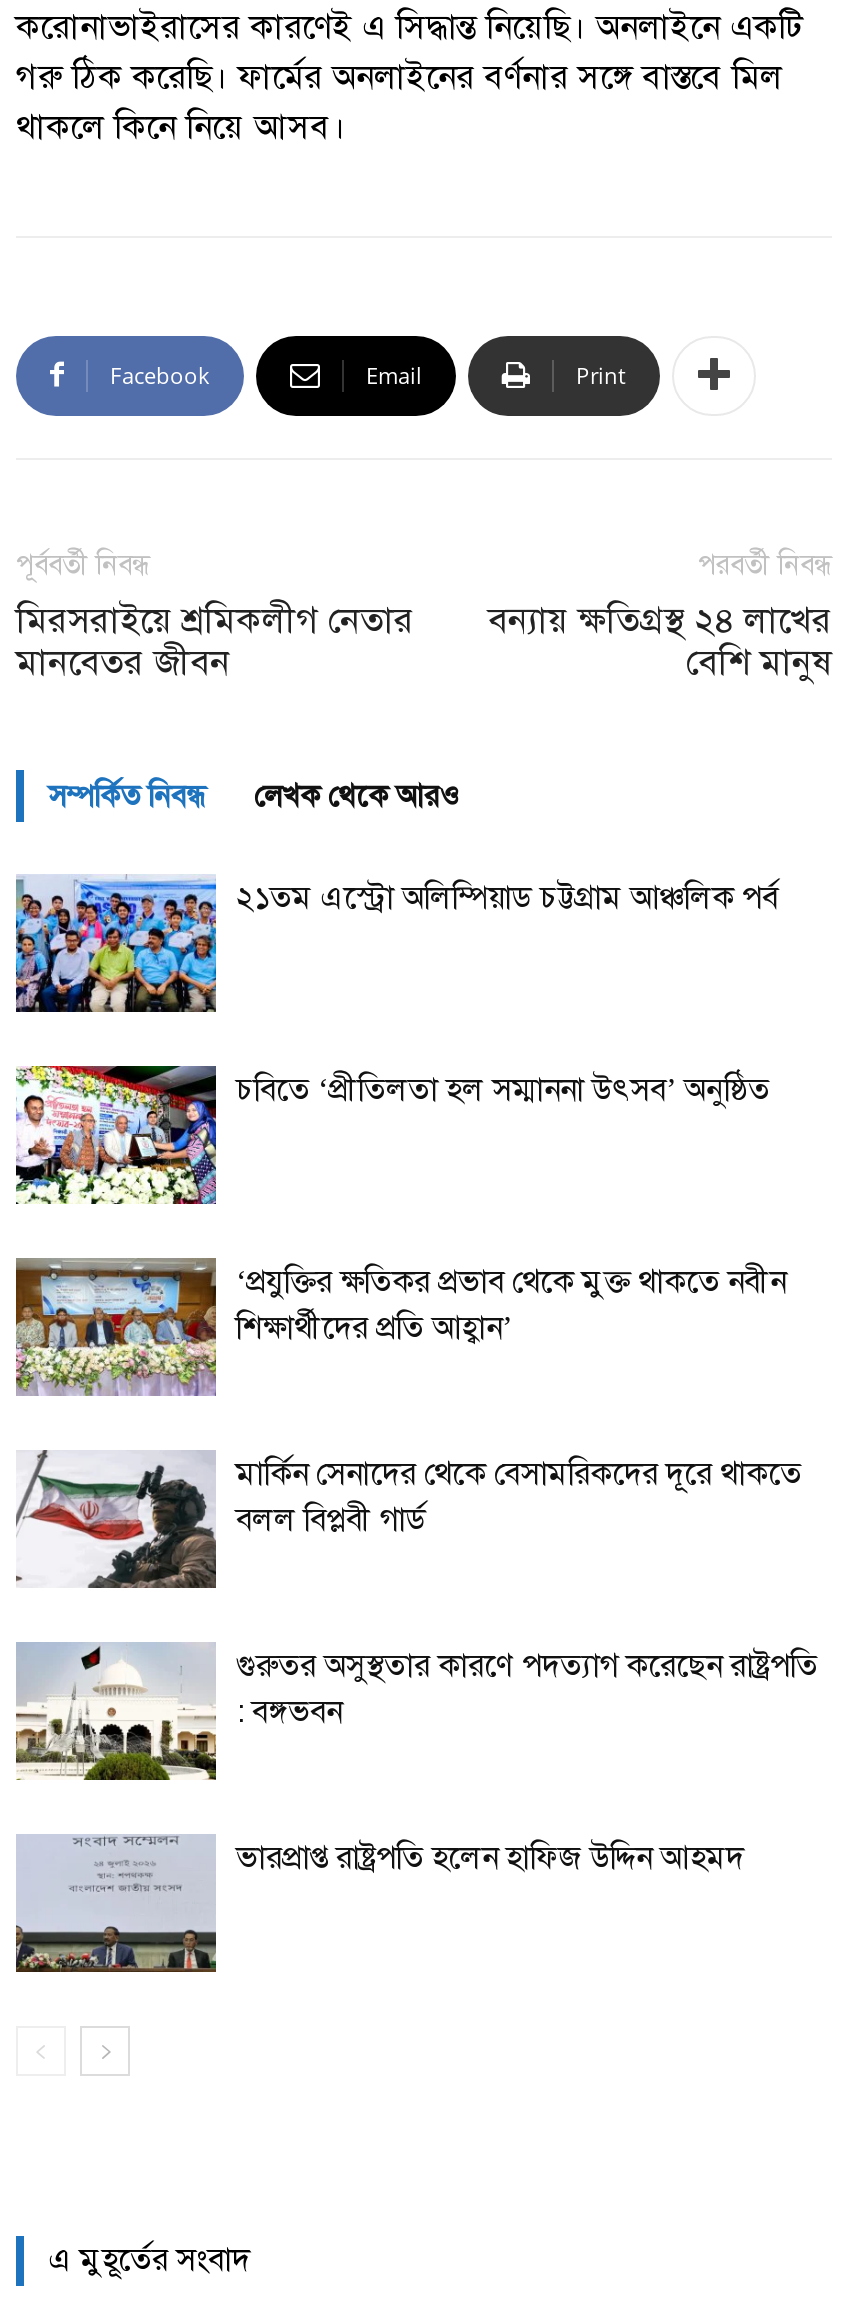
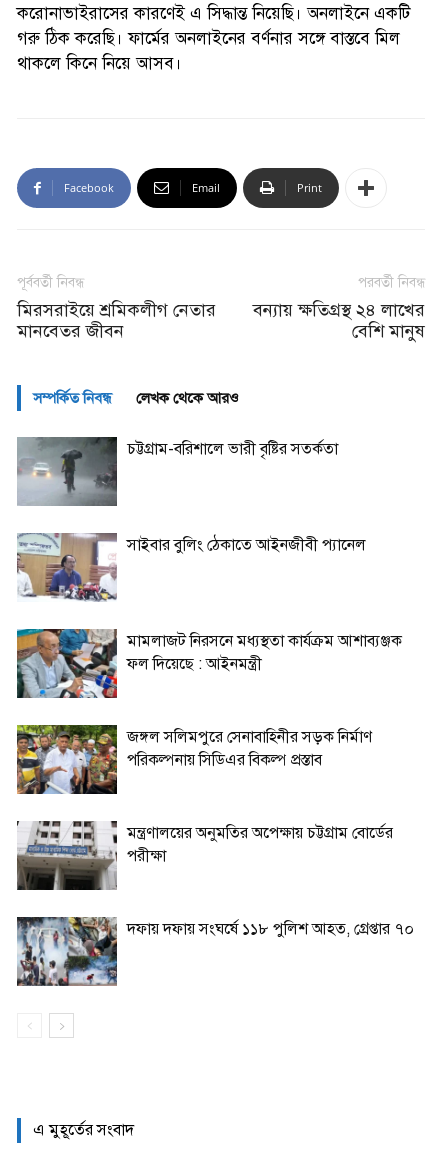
- [image]
- ২১তম এস্ট্রো অলিম্পিয়াড চট্টগ্রাম আঞ্চলিক পর্ব
+ [image]
+ চট্টগ্রাম-বরিশালে ভারী বৃষ্টির সতর্কতা

- [image]
- চবিতে ‘প্রীতিলতা হল সম্মাননা উৎসব’ অনুষ্ঠিত
+ [image]
+ সাইবার বুলিং ঠেকাতে আইনজীবী প্যানেল

- [image]
- ‘প্রযুক্তির ক্ষতিকর প্রভাব থেকে মুক্ত থাকতে নবীন
- শিক্ষার্থীদের প্রতি আহ্বান’
+ [image]
+ মামলাজট নিরসনে মধ্যস্থতা কার্যক্রম আশাব্যঞ্জক
+ ফল দিয়েছে : আইনমন্ত্রী

- [image]
- মার্কিন সেনাদের থেকে বেসামরিকদের দূরে থাকতে
- বলল বিপ্লবী গার্ড
+ [image]
+ জঙ্গল সলিমপুরে সেনাবাহিনীর সড়ক নির্মাণ
+ পরিকল্পনায় সিডিএর বিকল্প প্রস্তাব

- [image]
- গুরুতর অসুস্থতার কারণে পদত্যাগ করেছেন রাষ্ট্রপতি
- : বঙ্গভবন
+ [image]
+ মন্ত্রণালয়ের অনুমতির অপেক্ষায় চট্টগ্রাম বোর্ডের
+ পরীক্ষা

- [image]
- ভারপ্রাপ্ত রাষ্ট্রপতি হলেন হাফিজ উদ্দিন আহমদ
+ [image]
+ দফায় দফায় সংঘর্ষে ১১৮ পুলিশ আহত, গ্রেপ্তার ৭০
